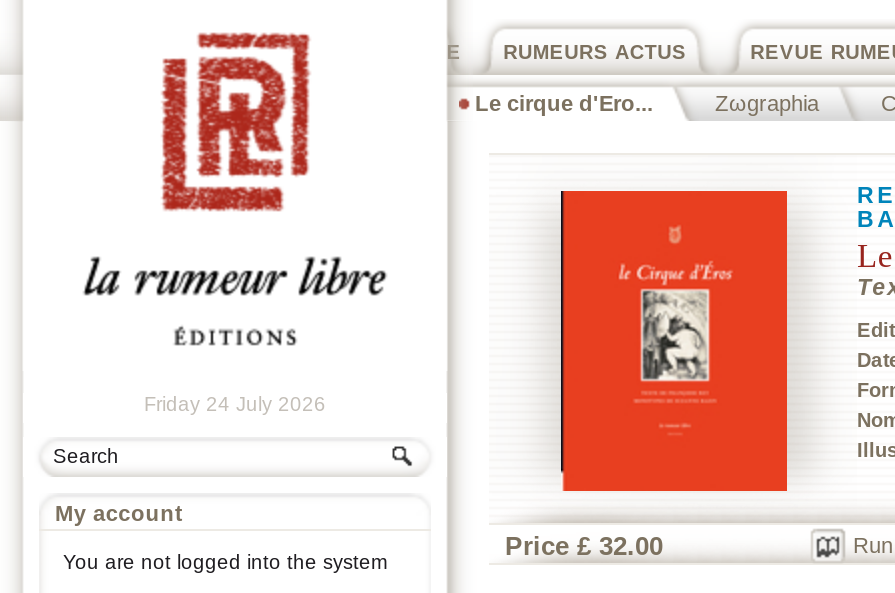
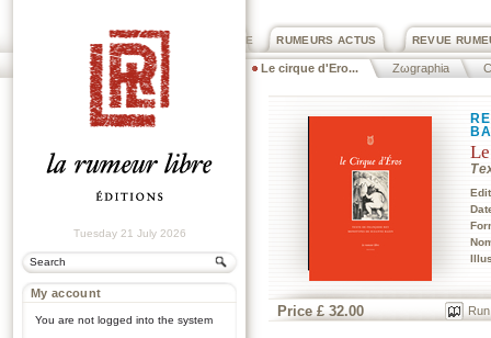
- Friday 24 July 2026
+ Tuesday 21 July 2026
